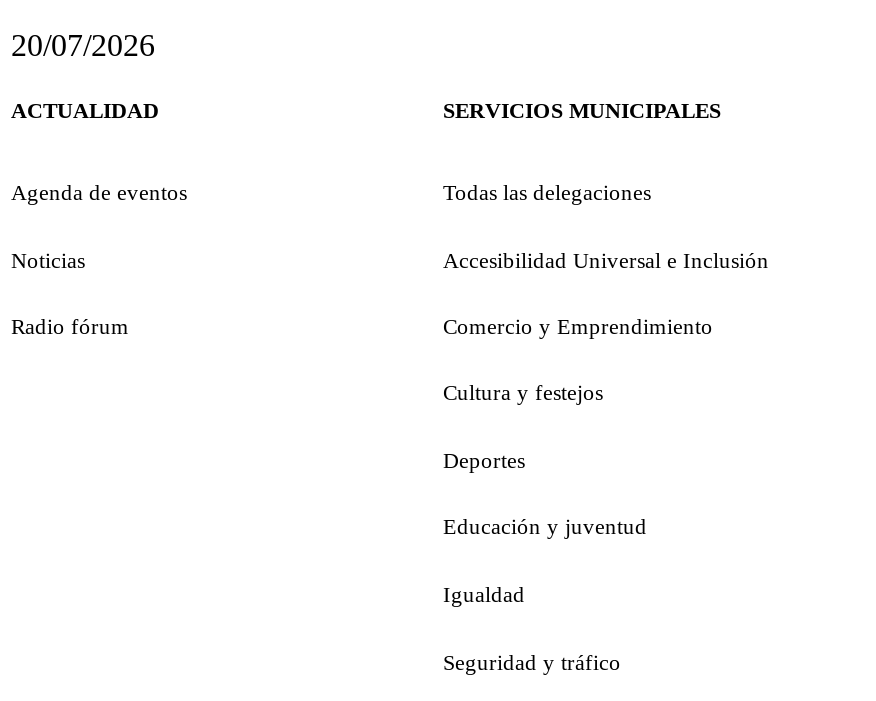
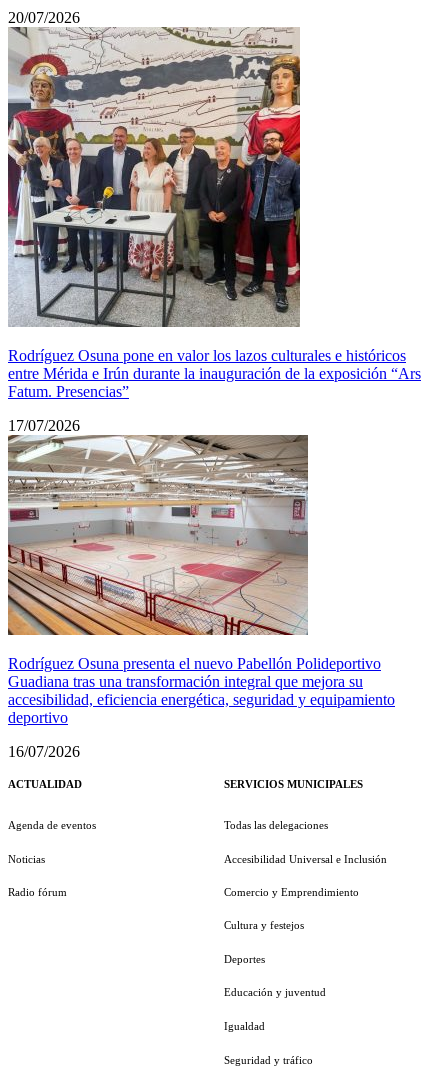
+ [image]
+ Rodríguez Osuna pone en valor los lazos culturales e históricos
+ entre Mérida e Irún durante la inauguración de la exposición “Ars
+ Fatum. Presencias”
+ 17/07/2026

+ [image]
+ Rodríguez Osuna presenta el nuevo Pabellón Polideportivo
+ Guadiana tras una transformación integral que mejora su
+ accesibilidad, eficiencia energética, seguridad y equipamiento
+ deportivo
+ 16/07/2026
